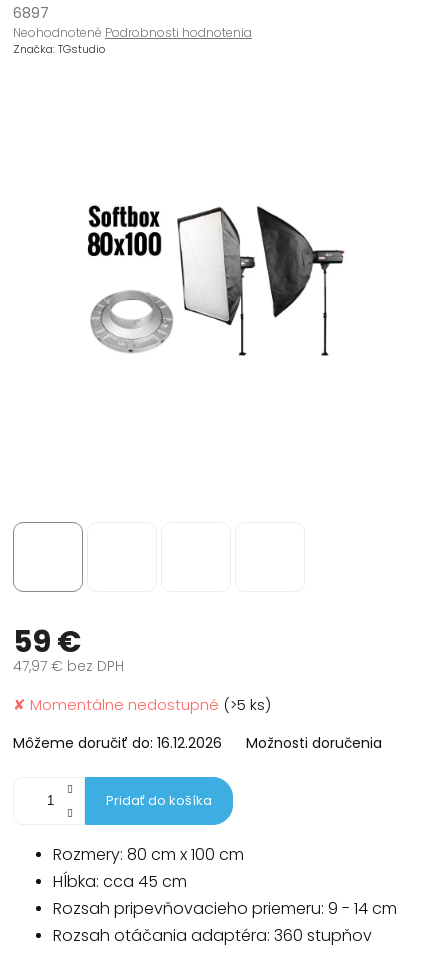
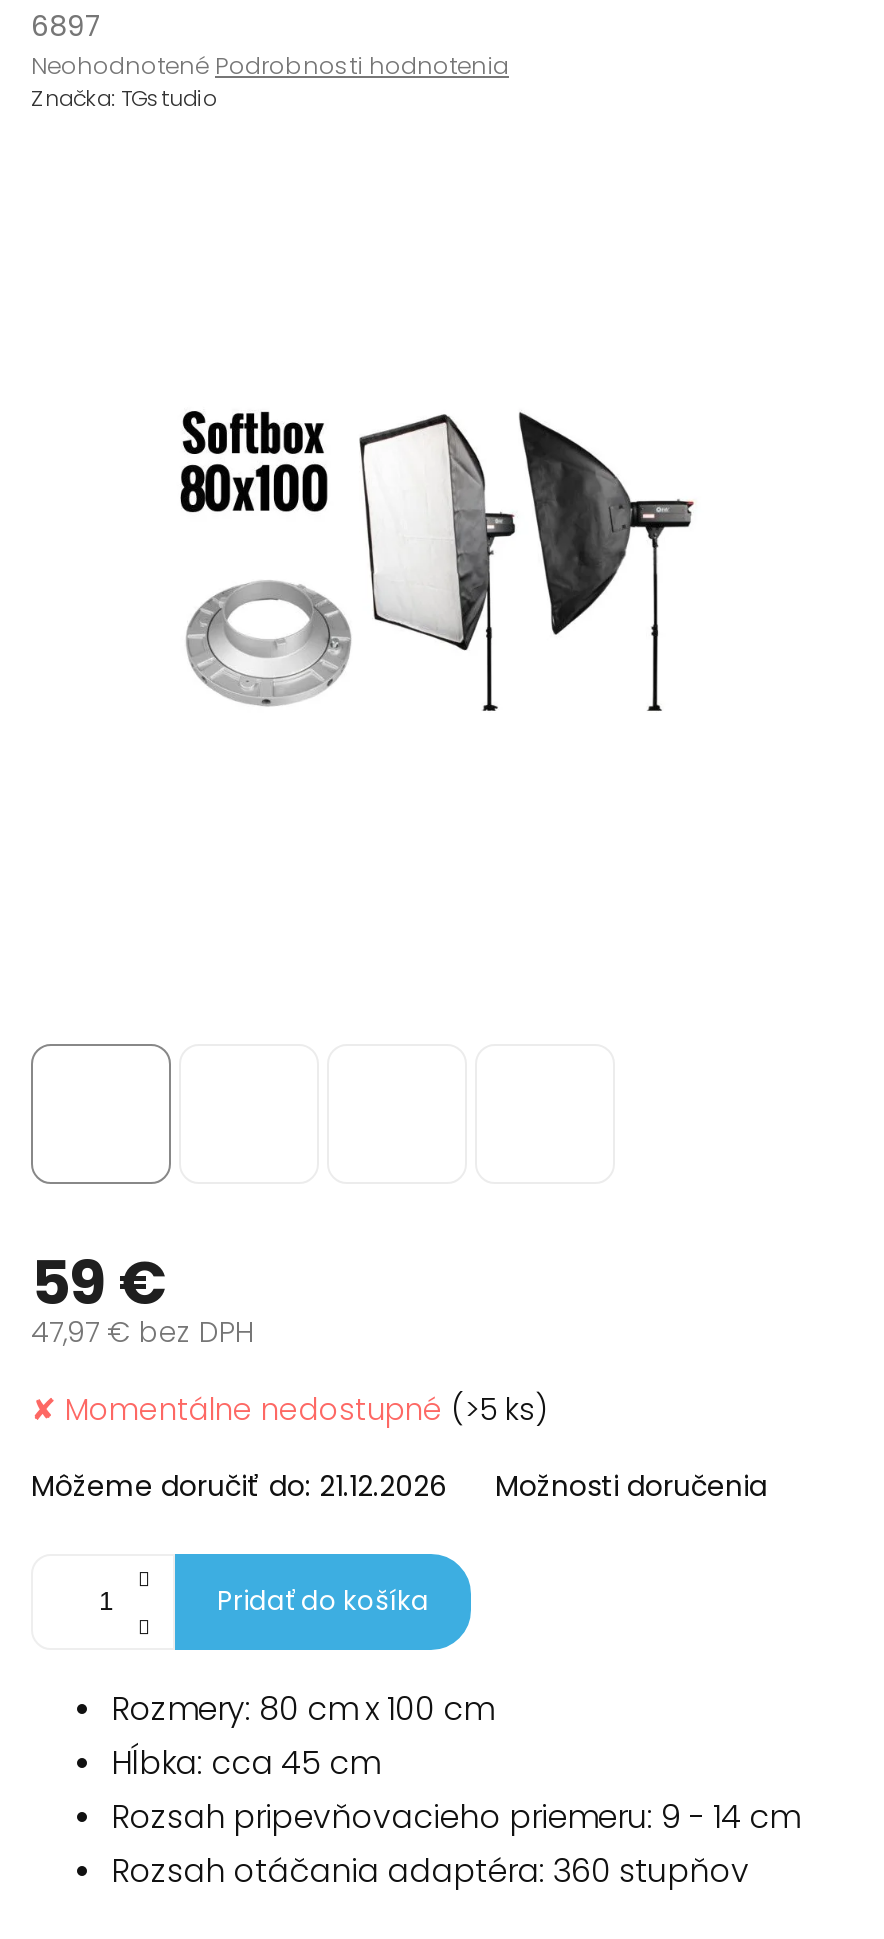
- Môžeme doručiť do: 16.12.2026
+ Môžeme doručiť do: 21.12.2026
